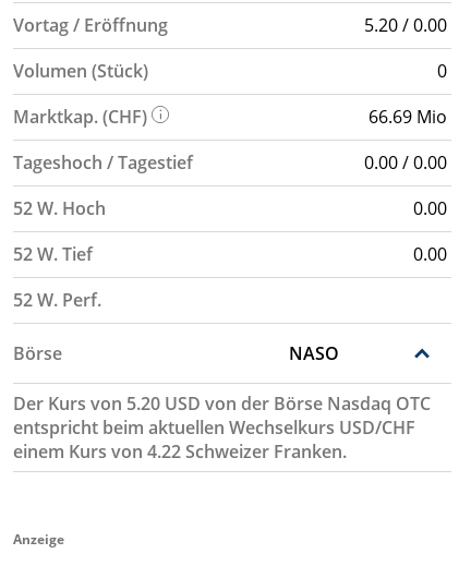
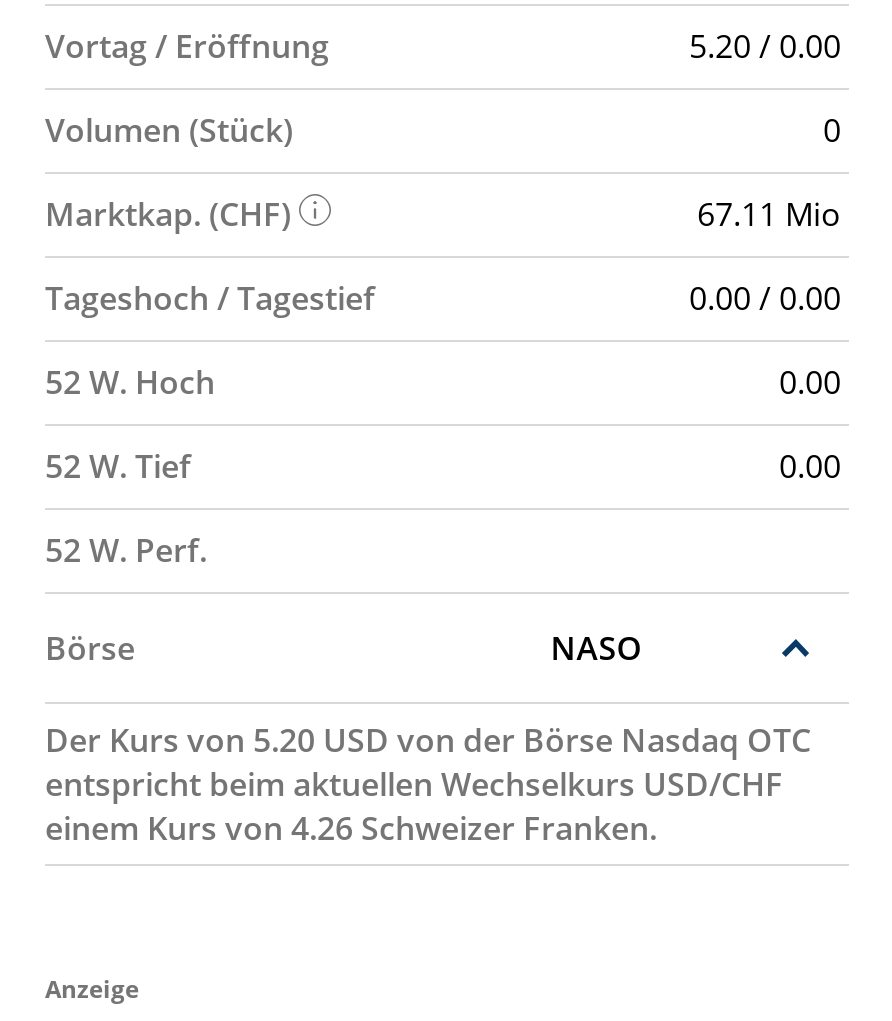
- 66.69 Mio
+ 67.11 Mio

- einem Kurs von 4.22 Schweizer Franken.
+ einem Kurs von 4.26 Schweizer Franken.
